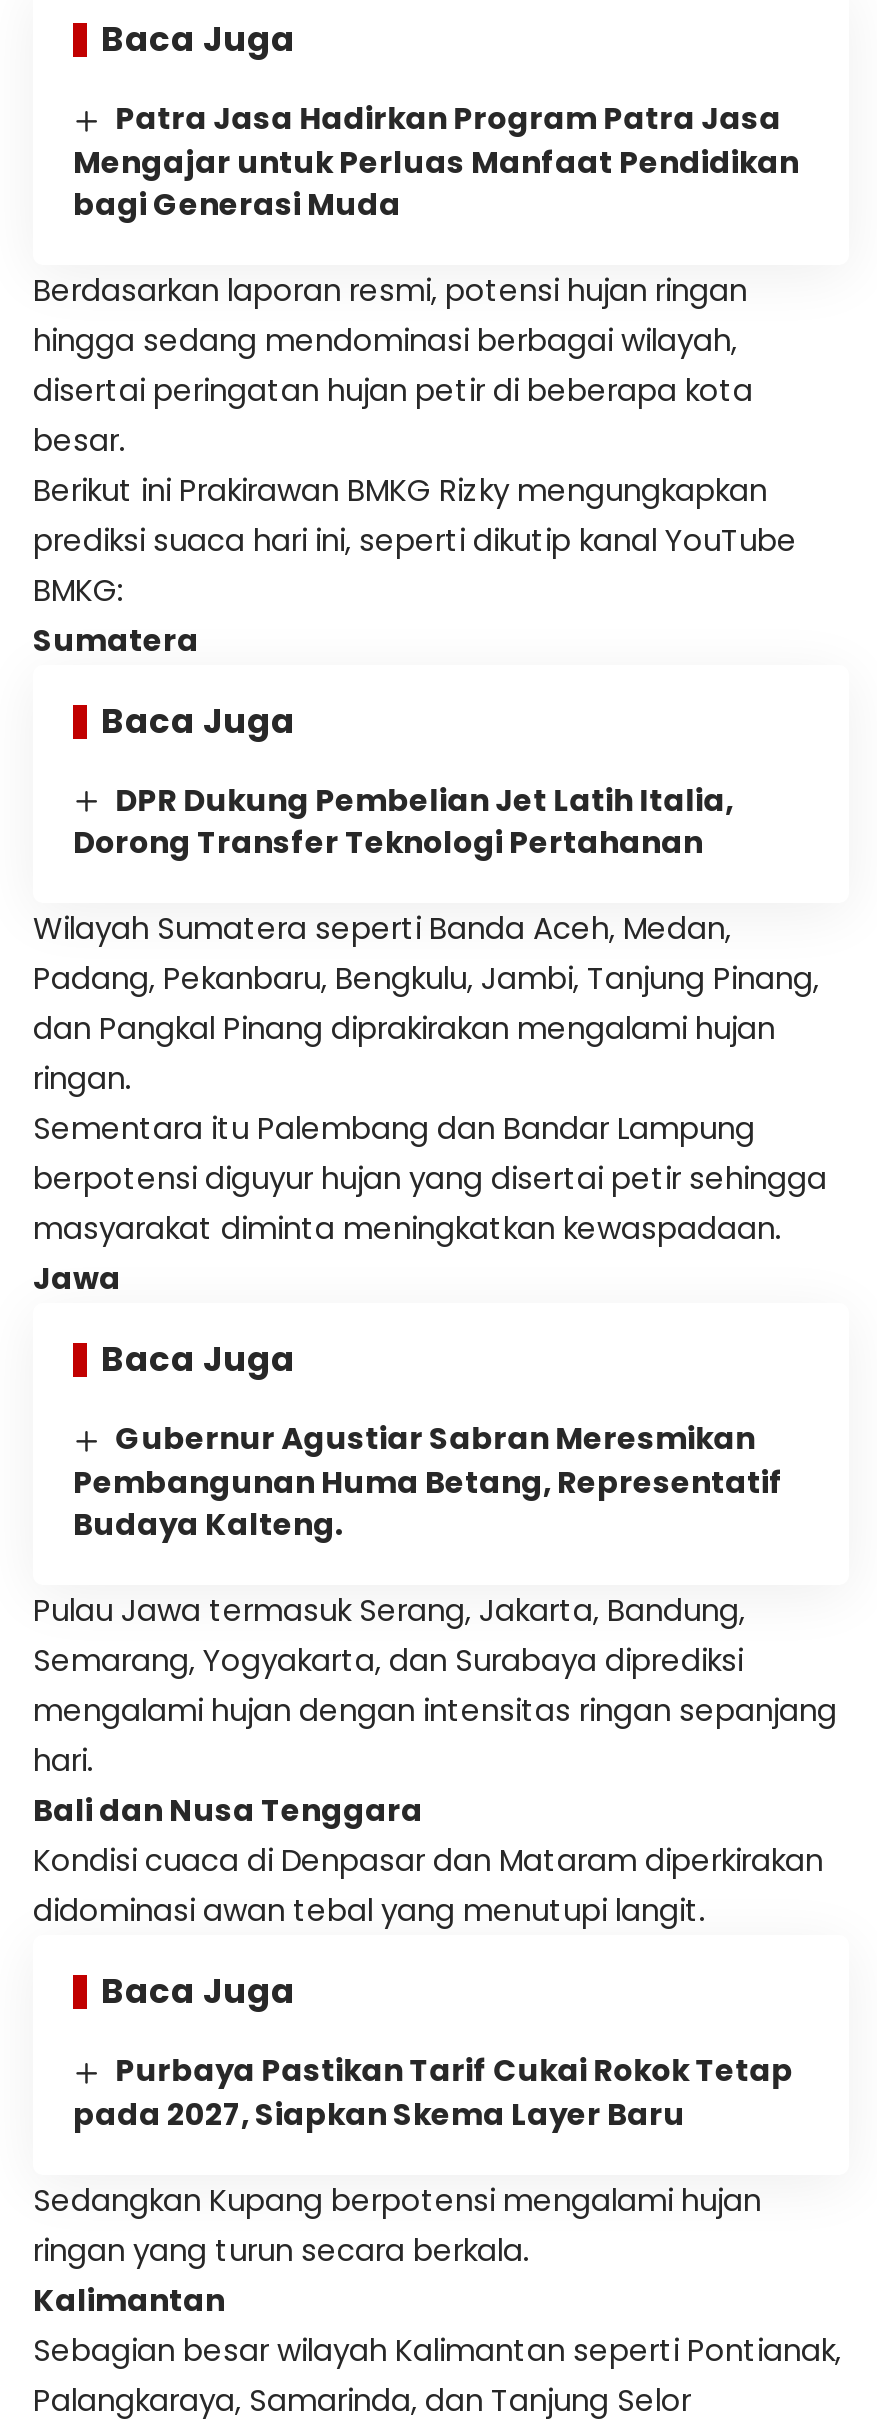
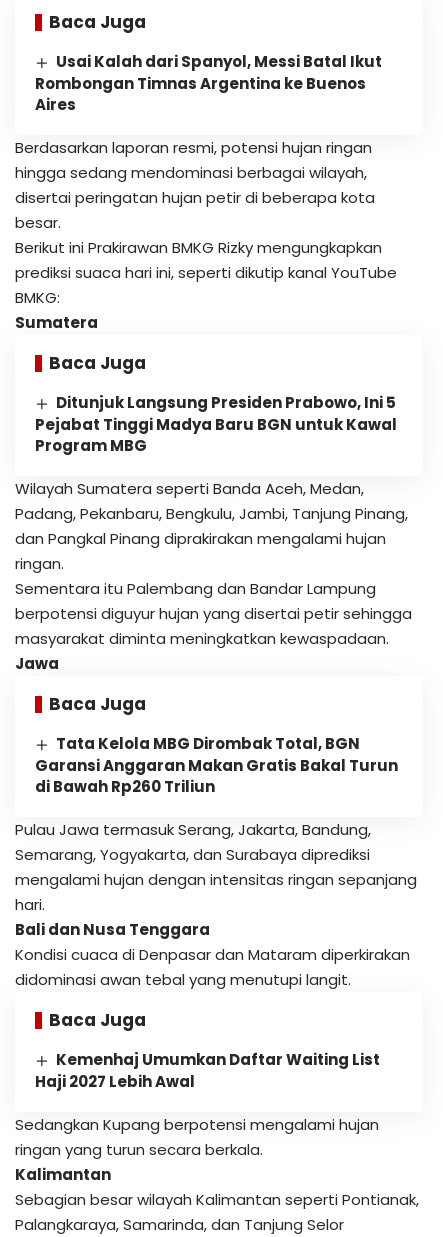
- Patra Jasa Hadirkan Program Patra Jasa
- Mengajar untuk Perluas Manfaat Pendidikan
- bagi Generasi Muda
+ Usai Kalah dari Spanyol, Messi Batal Ikut
+ Rombongan Timnas Argentina ke Buenos
+ Aires

- DPR Dukung Pembelian Jet Latih Italia,
- Dorong Transfer Teknologi Pertahanan
+ Ditunjuk Langsung Presiden Prabowo, Ini 5
+ Pejabat Tinggi Madya Baru BGN untuk Kawal
+ Program MBG

- Gubernur Agustiar Sabran Meresmikan
- Pembangunan Huma Betang, Representatif
- Budaya Kalteng.
+ Tata Kelola MBG Dirombak Total, BGN
+ Garansi Anggaran Makan Gratis Bakal Turun
+ di Bawah Rp260 Triliun

- Purbaya Pastikan Tarif Cukai Rokok Tetap
- pada 2027, Siapkan Skema Layer Baru
+ Kemenhaj Umumkan Daftar Waiting List
+ Haji 2027 Lebih Awal
